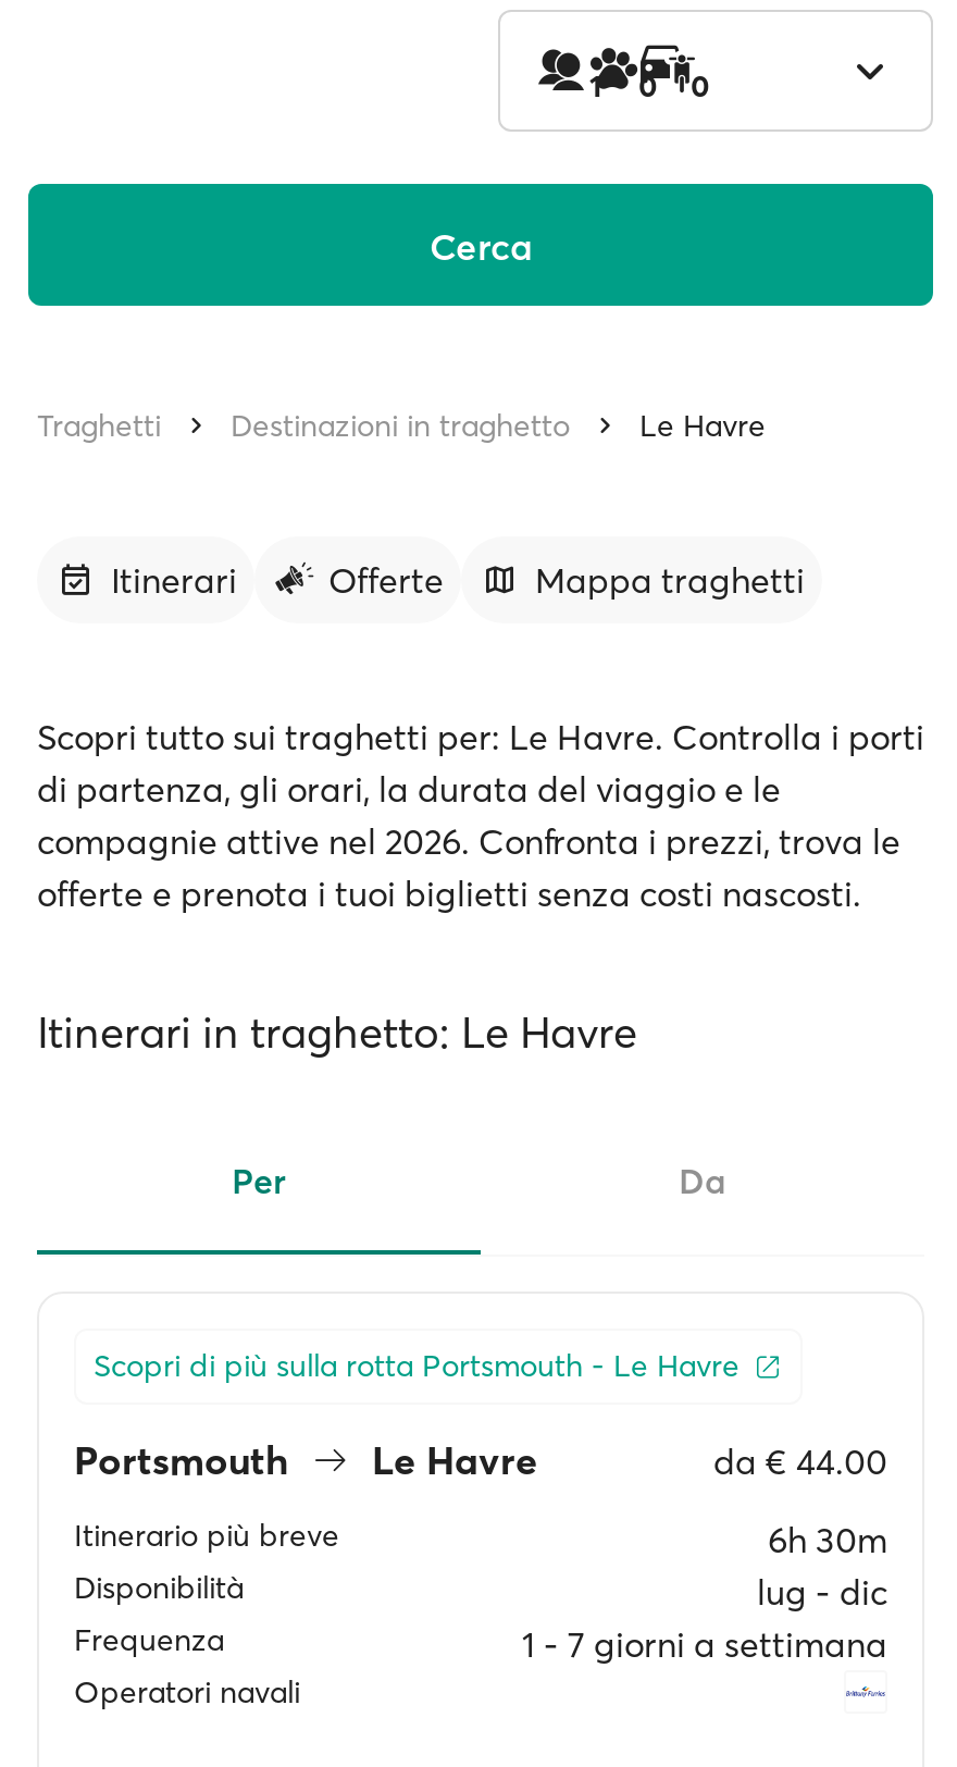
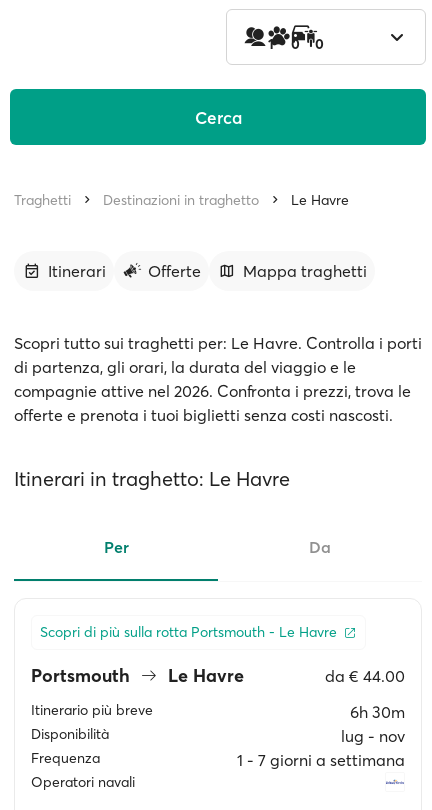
- lug ‐ dic
+ lug ‐ nov
